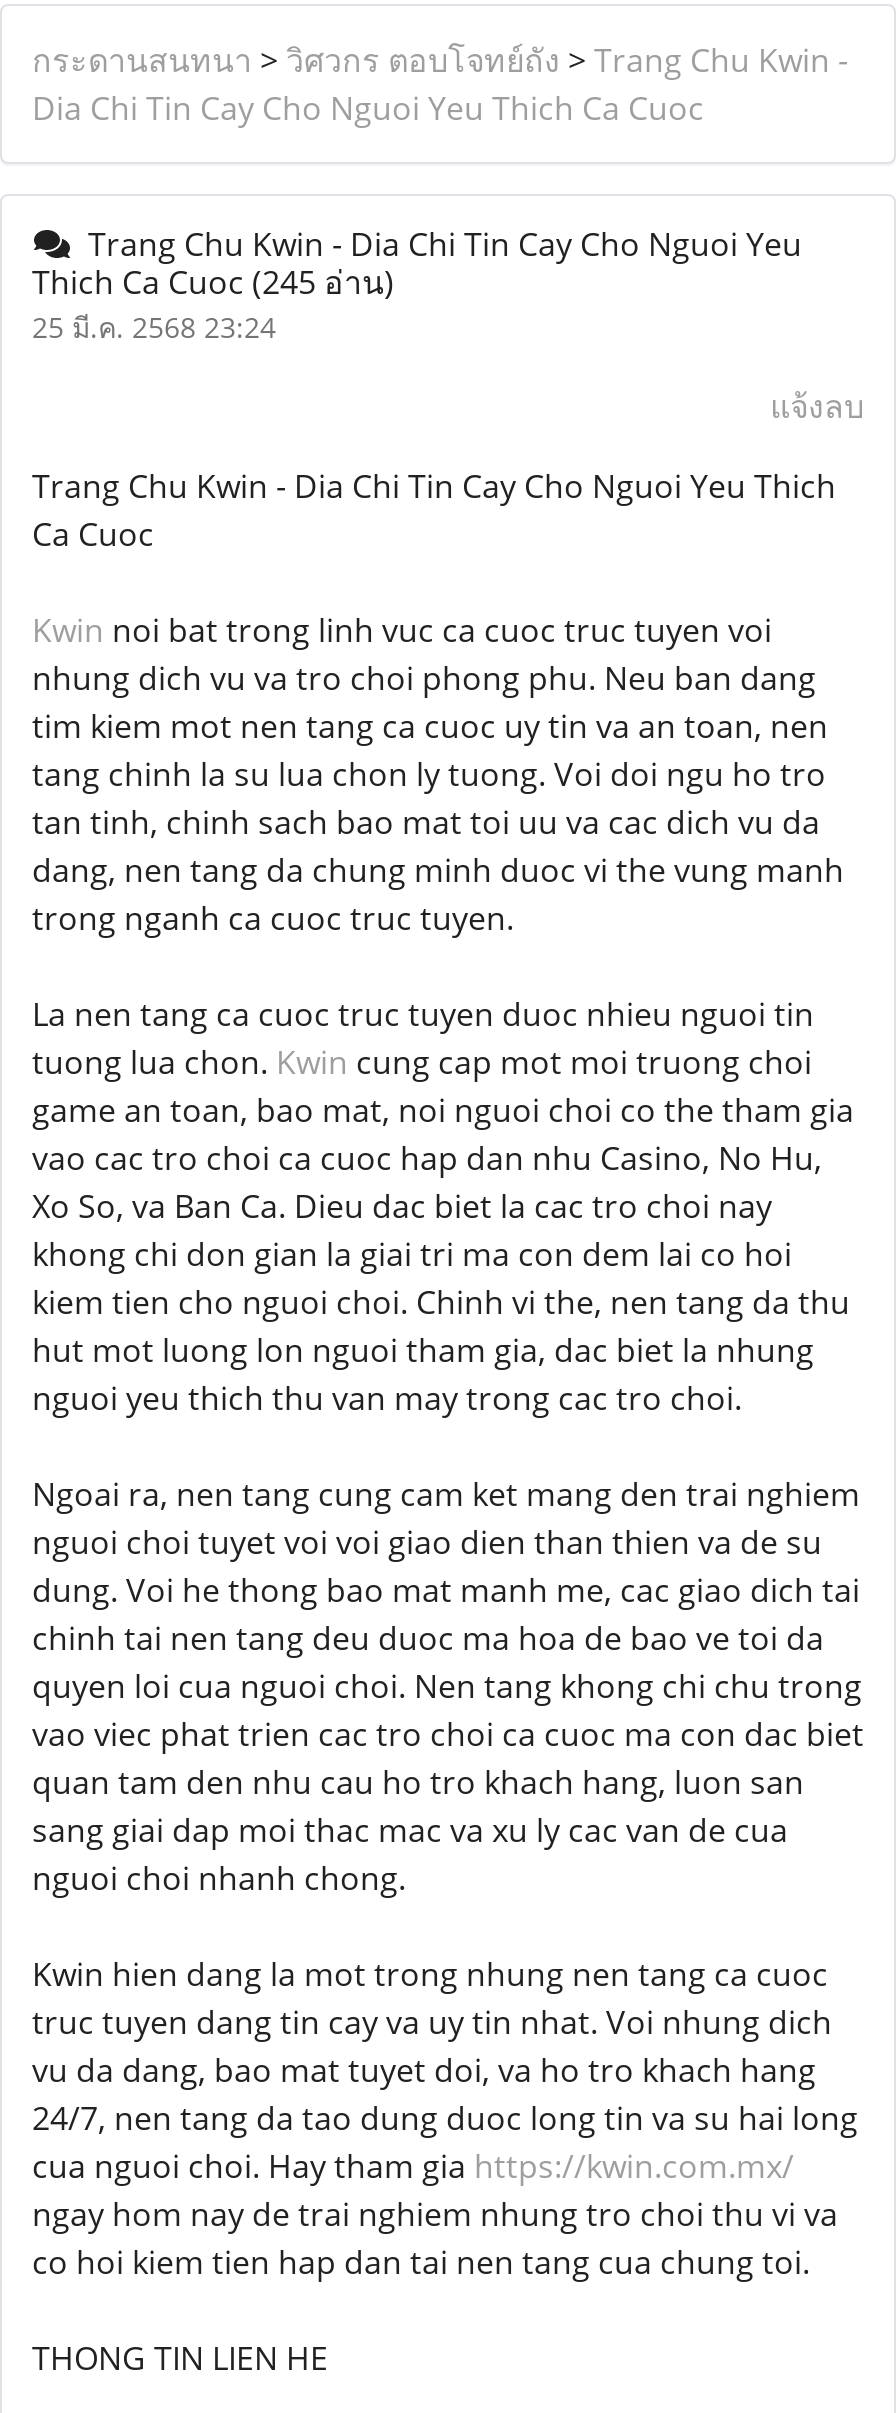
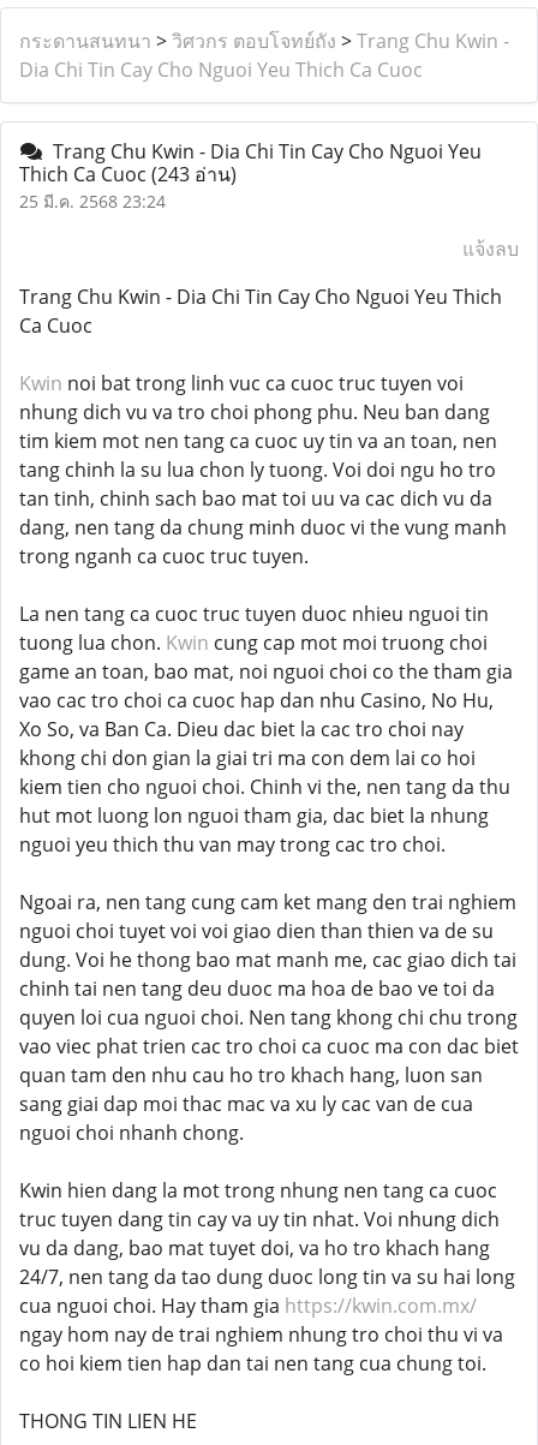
- Thich Ca Cuoc (245 อ่าน)
+ Thich Ca Cuoc (243 อ่าน)
